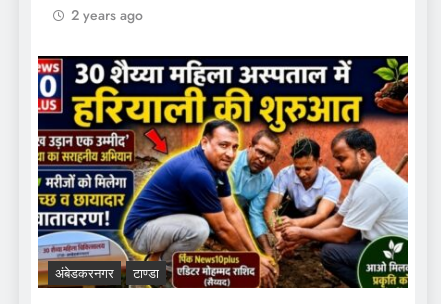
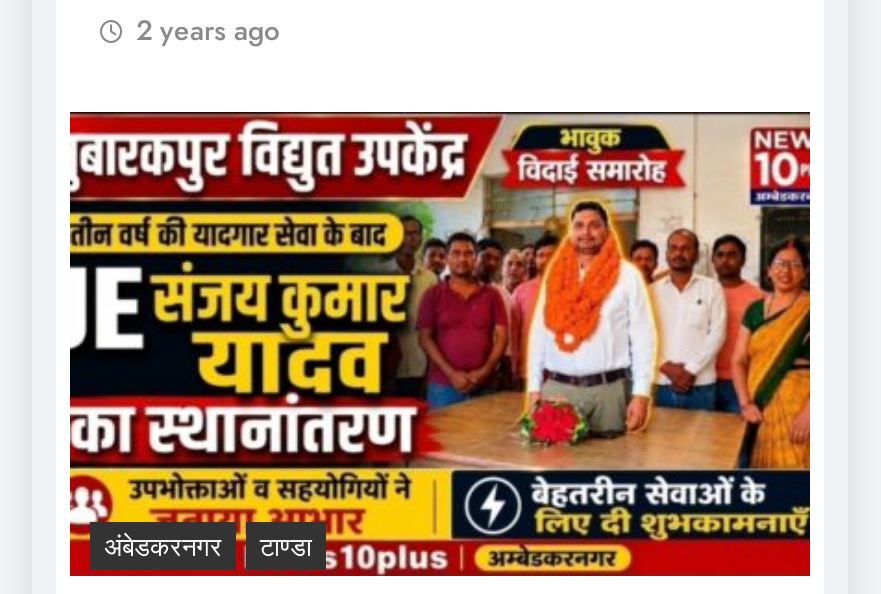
- [image]
+ [image]
